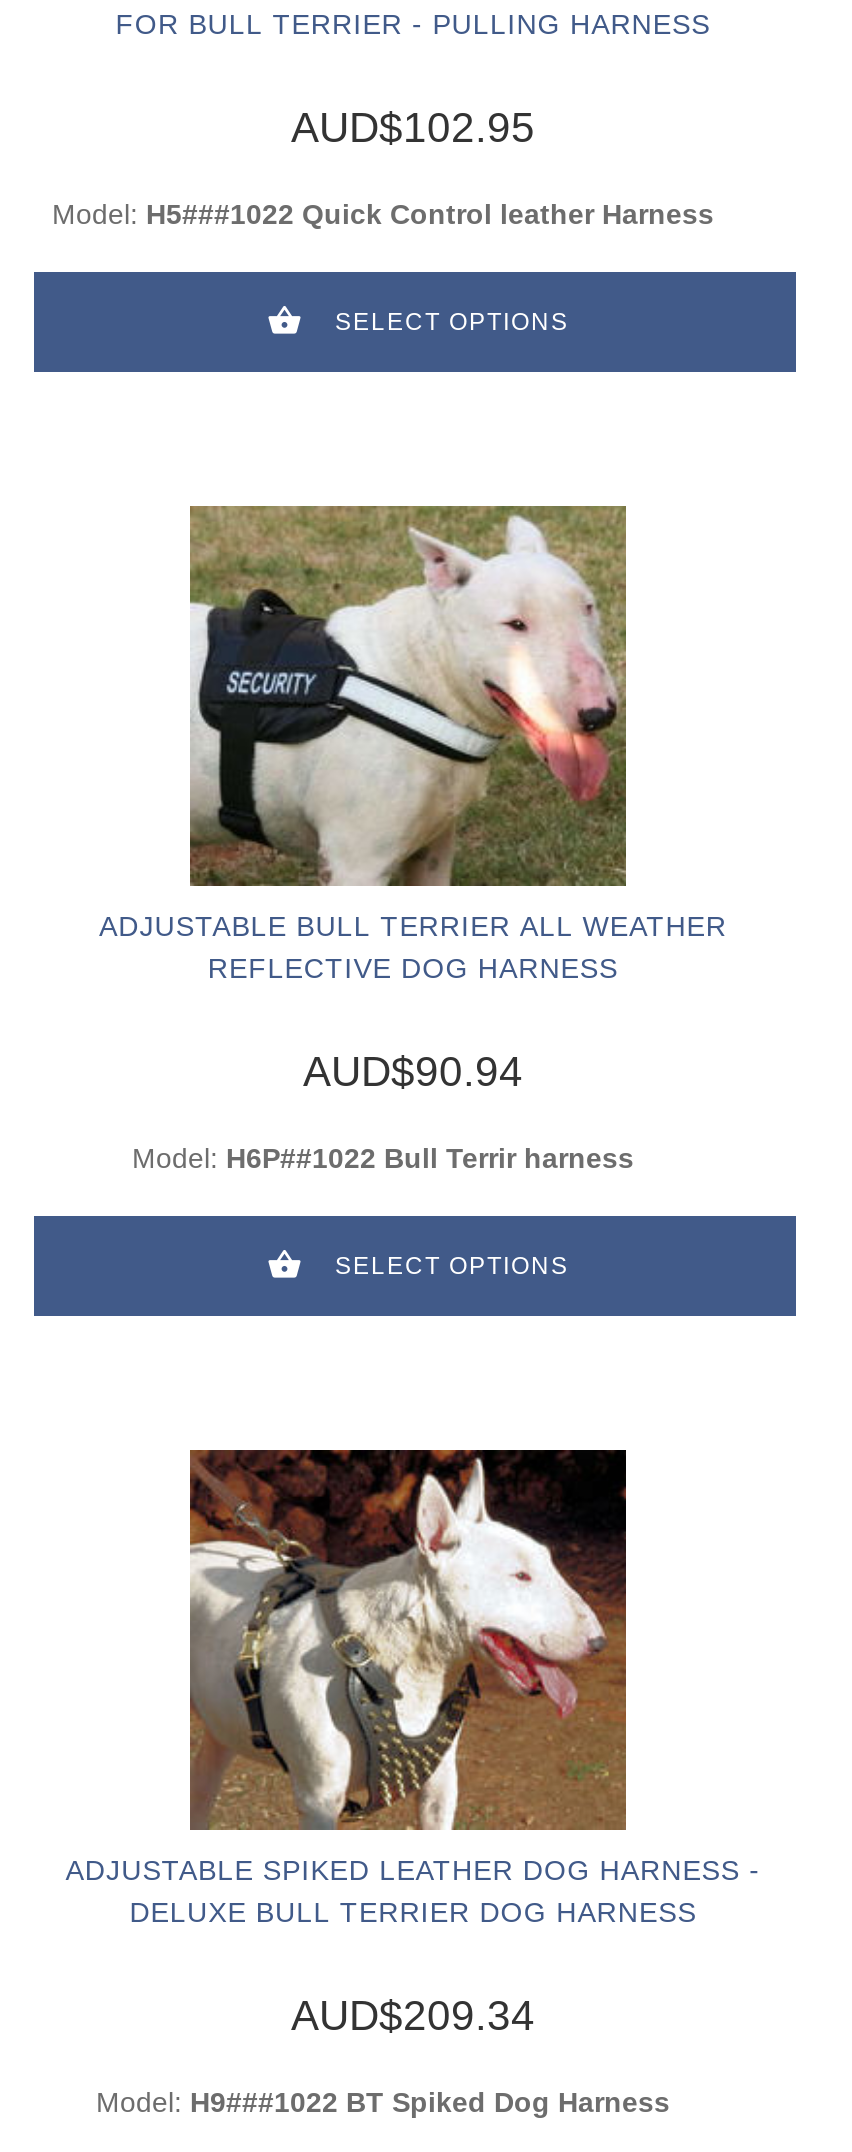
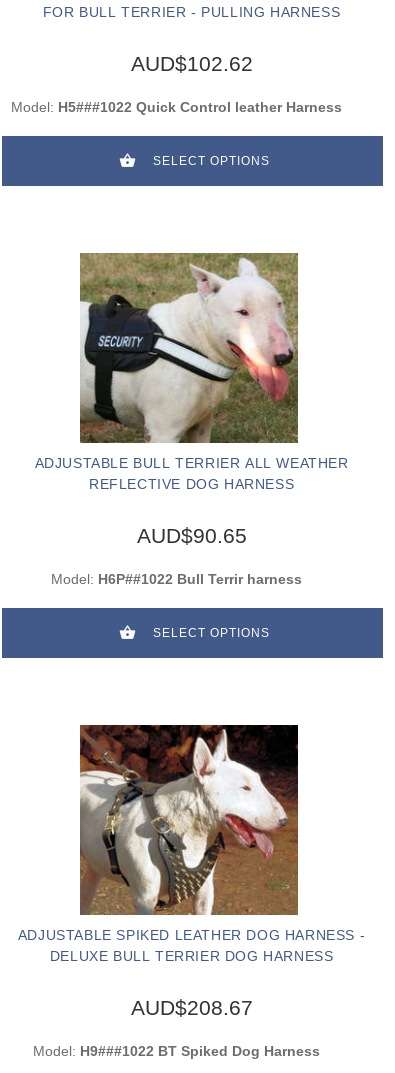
- AUD$102.95
+ AUD$102.62

- AUD$90.94
+ AUD$90.65

- AUD$209.34
+ AUD$208.67
